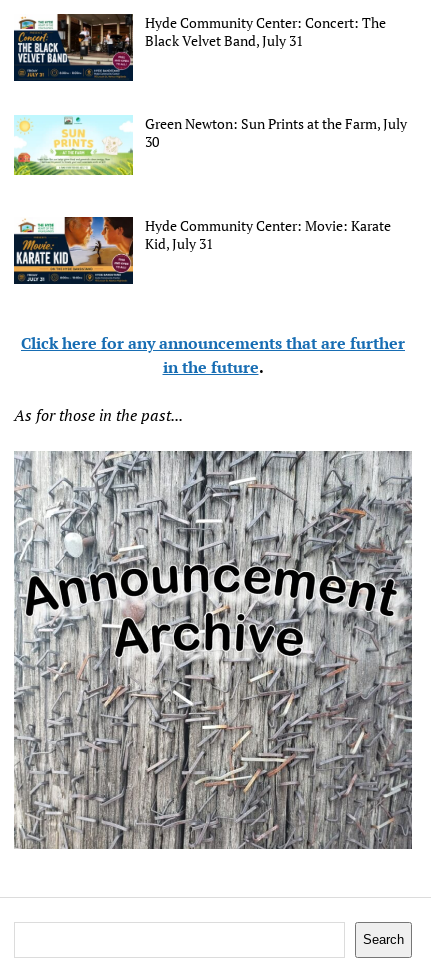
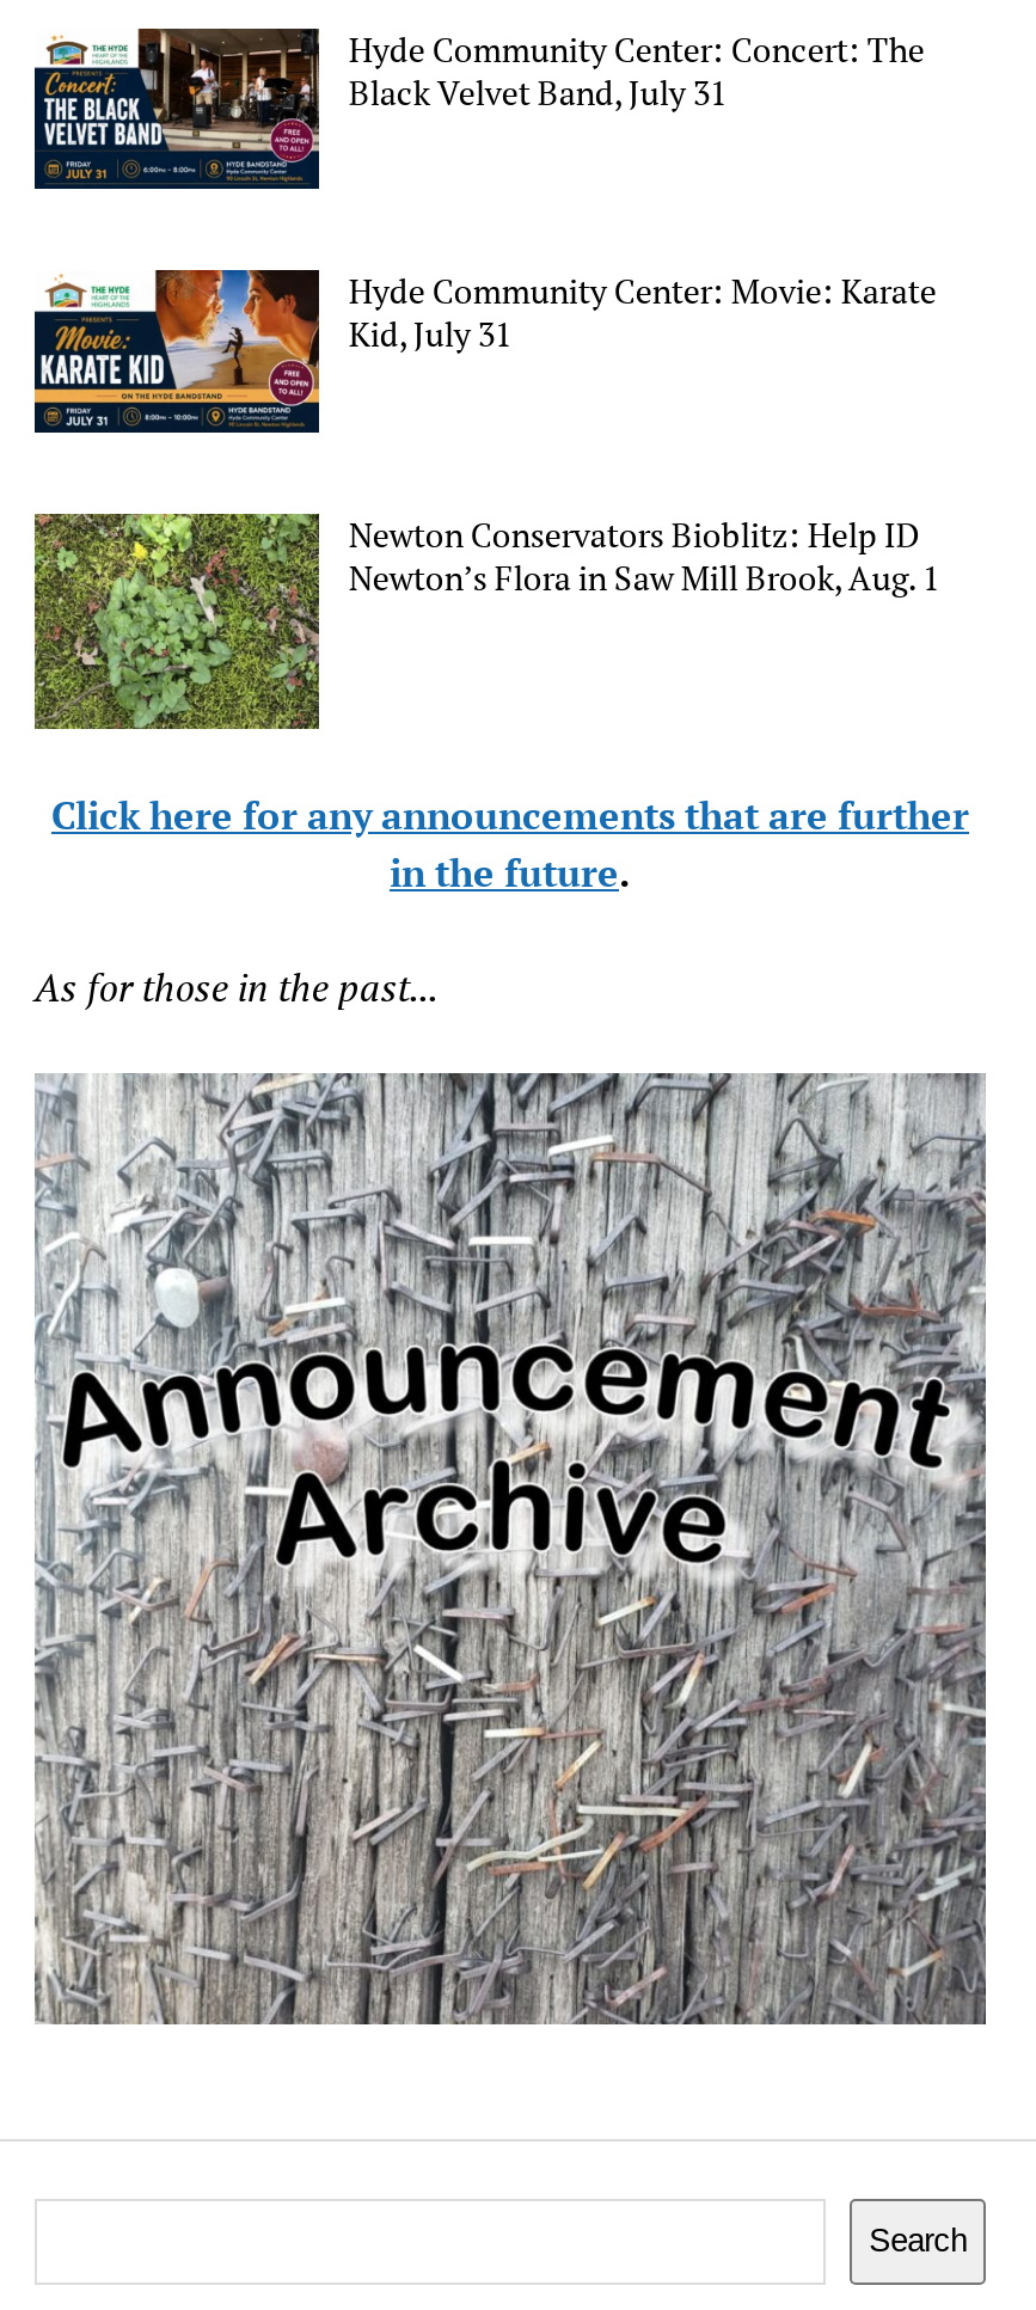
- [image]
- Green Newton: Sun Prints at the Farm, July
- 30

moved up: [image] | Hyde Community Center: Movie: Karate | Kid, July 31

+ [image]
+ Newton Conservators Bioblitz: Help ID
+ Newton’s Flora in Saw Mill Brook, Aug. 1
